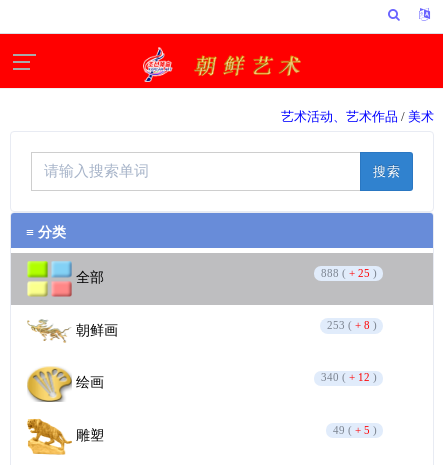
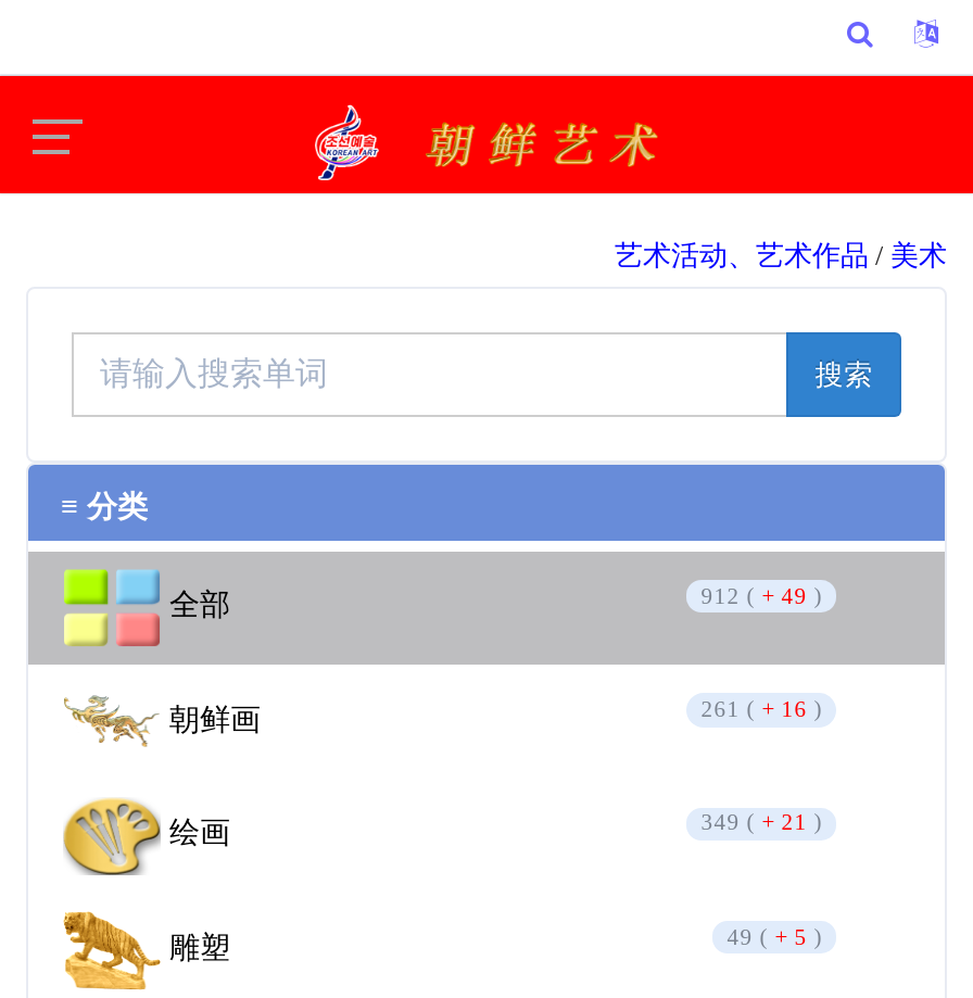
- 888 (+ 25)
+ 912 (+ 49)

- 253 (+ 8)
+ 261 (+ 16)

- 340 (+ 12)
+ 349 (+ 21)
